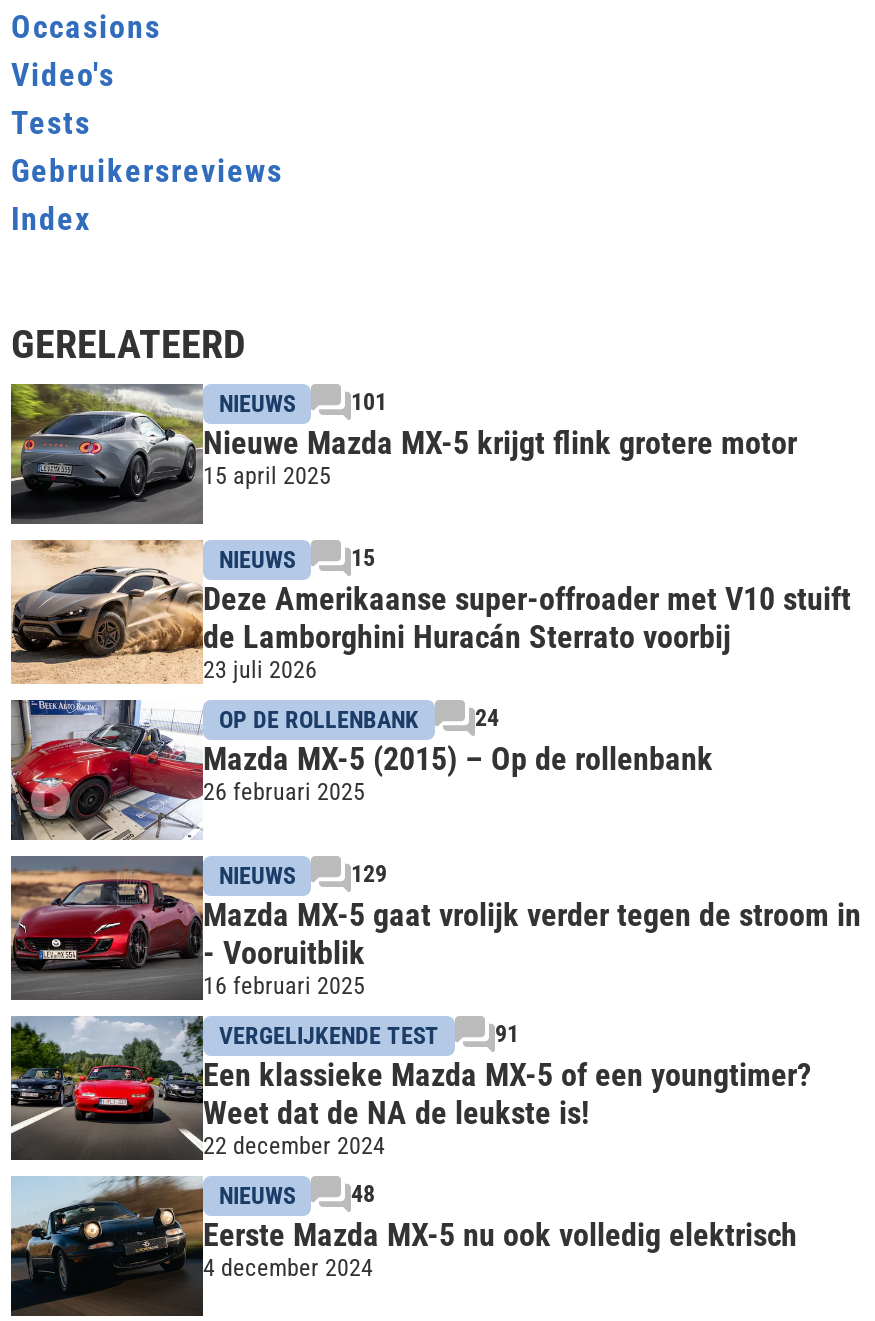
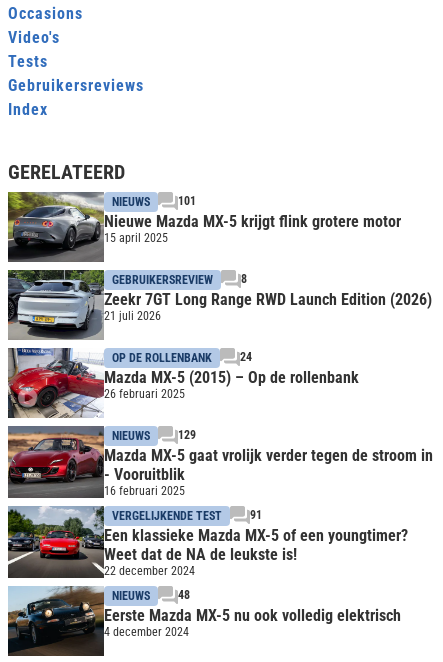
- [image]
- NIEUWS
- 15
- Deze Amerikaanse super-offroader met V10 stuift
- de Lamborghini Huracán Sterrato voorbij
- 23 juli 2026
+ [image]
+ GEBRUIKERSREVIEW
+ 8
+ Zeekr 7GT Long Range RWD Launch Edition (2026)
+ 21 juli 2026
